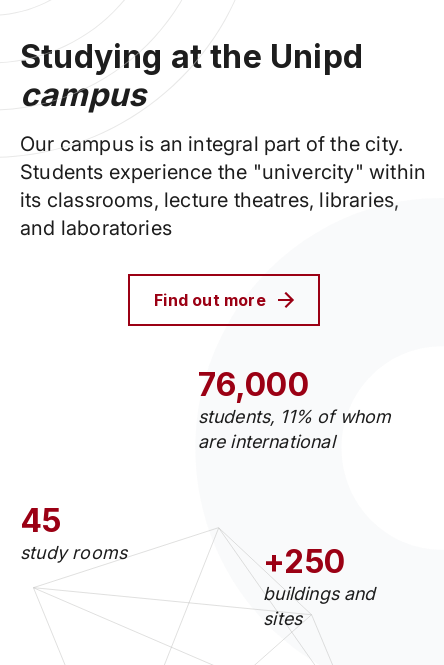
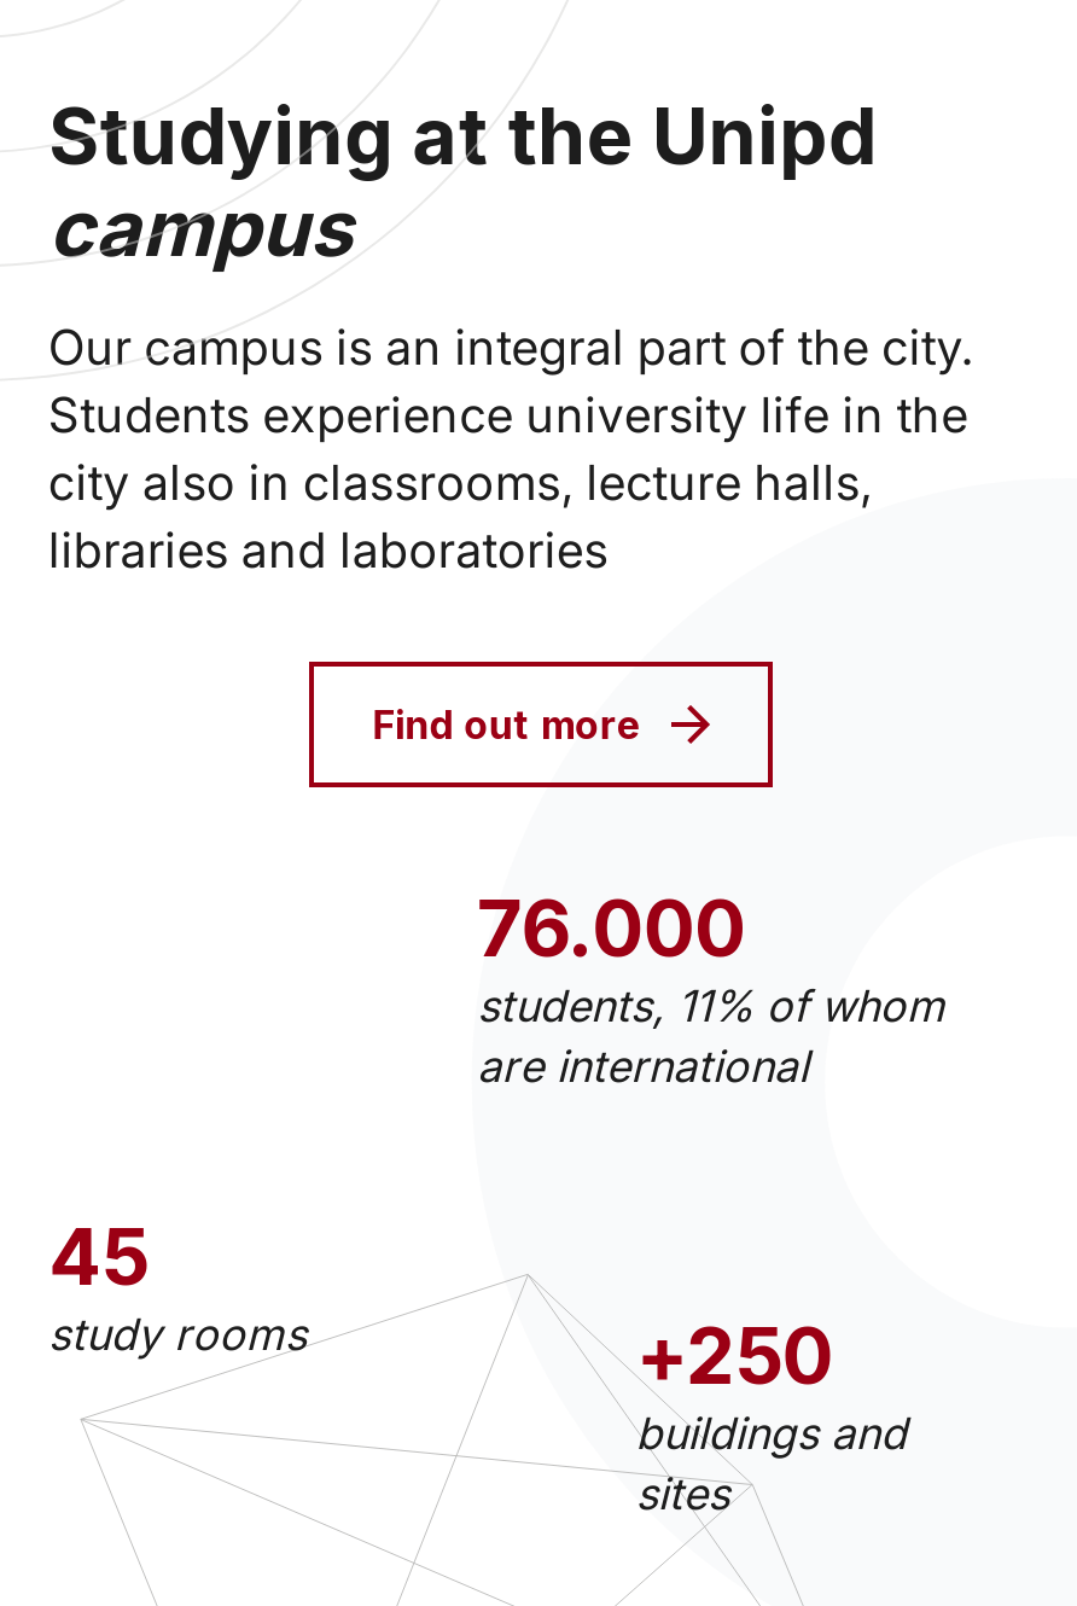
- Students experience the "univercity" within
- its classrooms, lecture theatres, libraries,
- and laboratories
+ Students experience university life in the
+ city also in classrooms, lecture halls,
+ libraries and laboratories

- 76,000
+ 76.000
